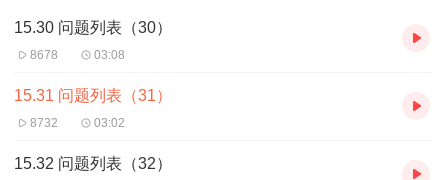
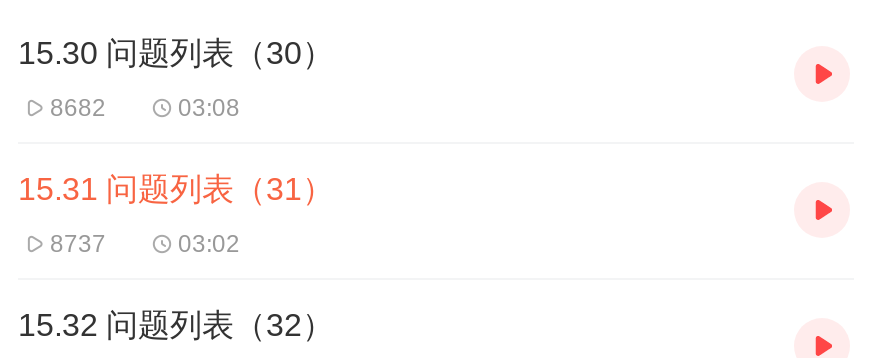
- 8678
+ 8682

- 8732
+ 8737
